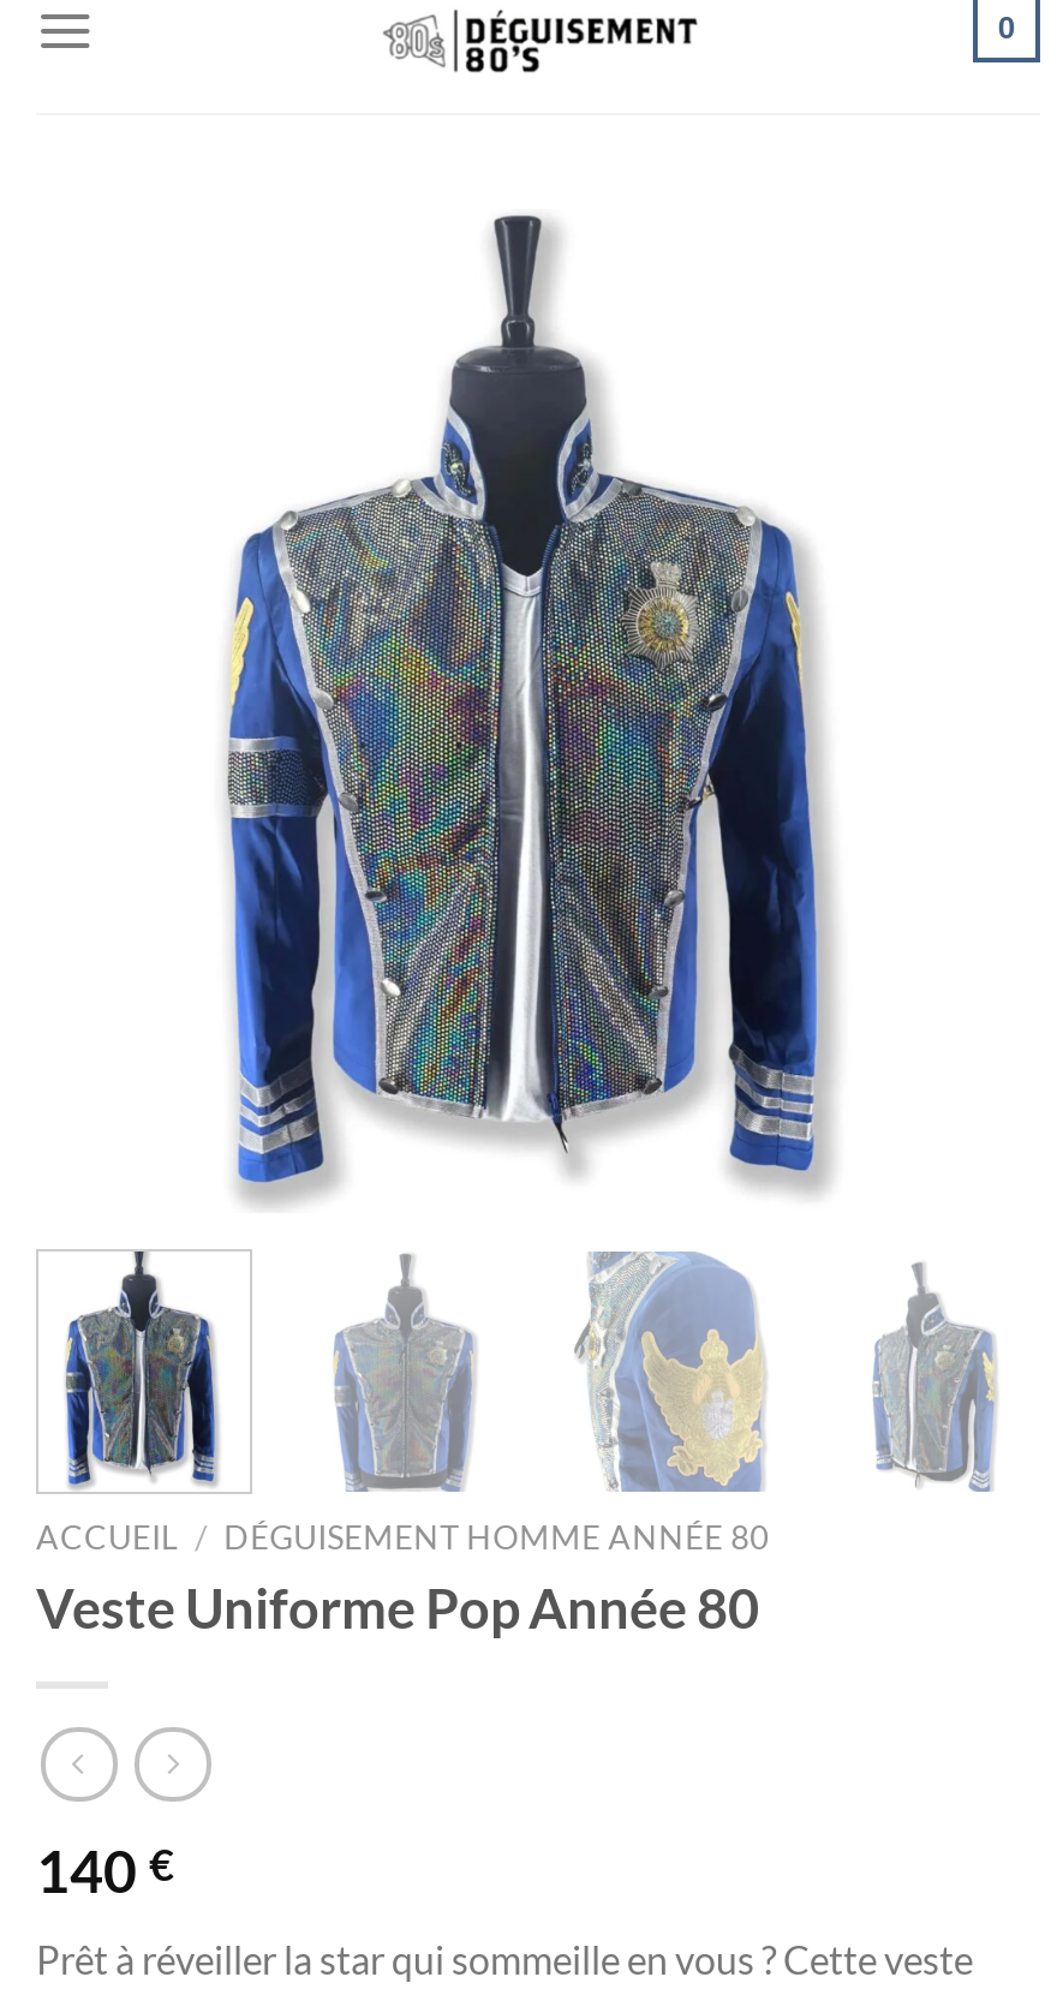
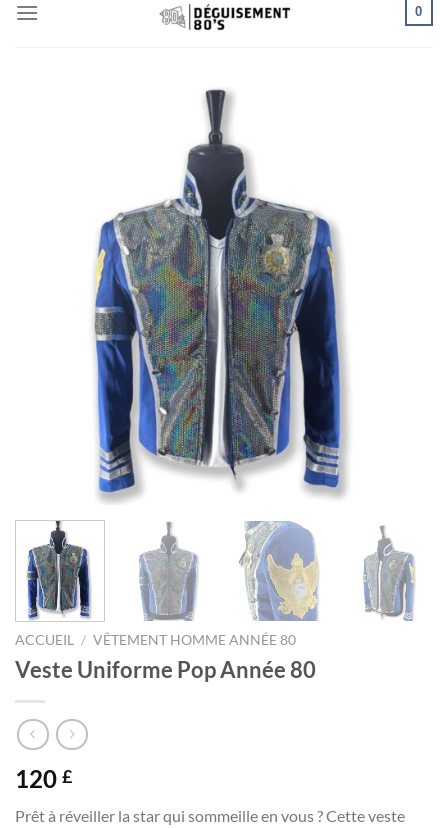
- ACCUEIL / DÉGUISEMENT HOMME ANNÉE 80
+ ACCUEIL / VÊTEMENT HOMME ANNÉE 80

- 140 €
+ 120 £
